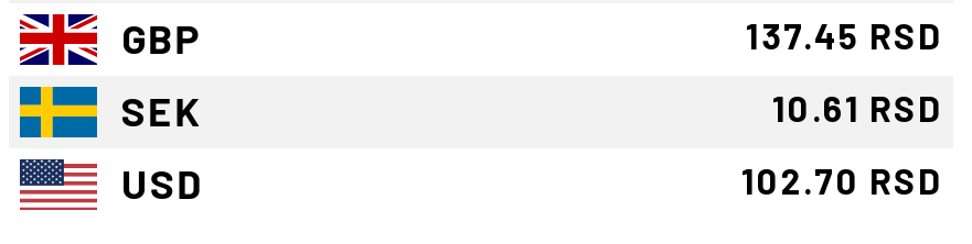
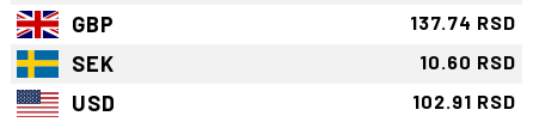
- 137.45 RSD
+ 137.74 RSD

- 10.61 RSD
+ 10.60 RSD

- 102.70 RSD
+ 102.91 RSD
